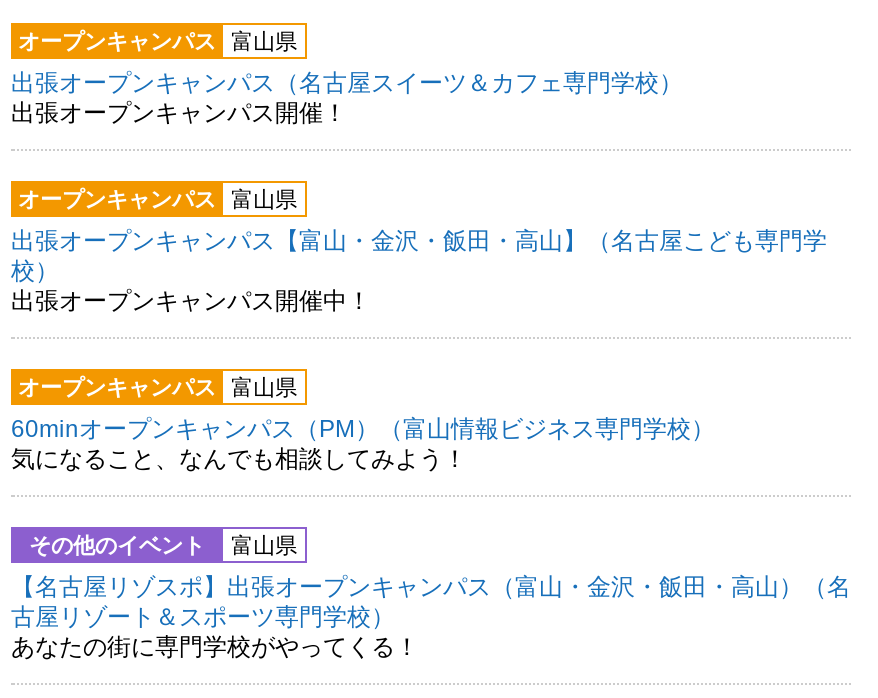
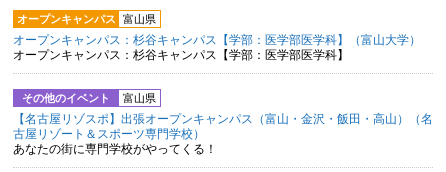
- 出張オープンキャンパス（名古屋スイーツ＆カフェ専門学校）
- 出張オープンキャンパス開催！
- オープンキャンパス
- 富山県
- 出張オープンキャンパス【富山・金沢・飯田・高山】（名古屋こども専門学
- 校）
- 出張オープンキャンパス開催中！
- オープンキャンパス
- 富山県
- 60minオープンキャンパス（PM）（富山情報ビジネス専門学校）
- 気になること、なんでも相談してみよう！
+ オープンキャンパス：杉谷キャンパス【学部：医学部医学科】（富山大学）
+ オープンキャンパス：杉谷キャンパス【学部：医学部医学科】
